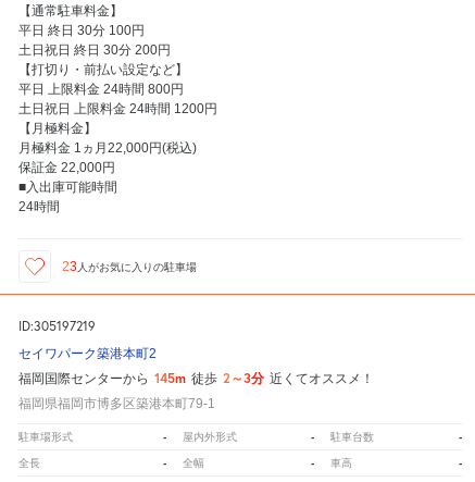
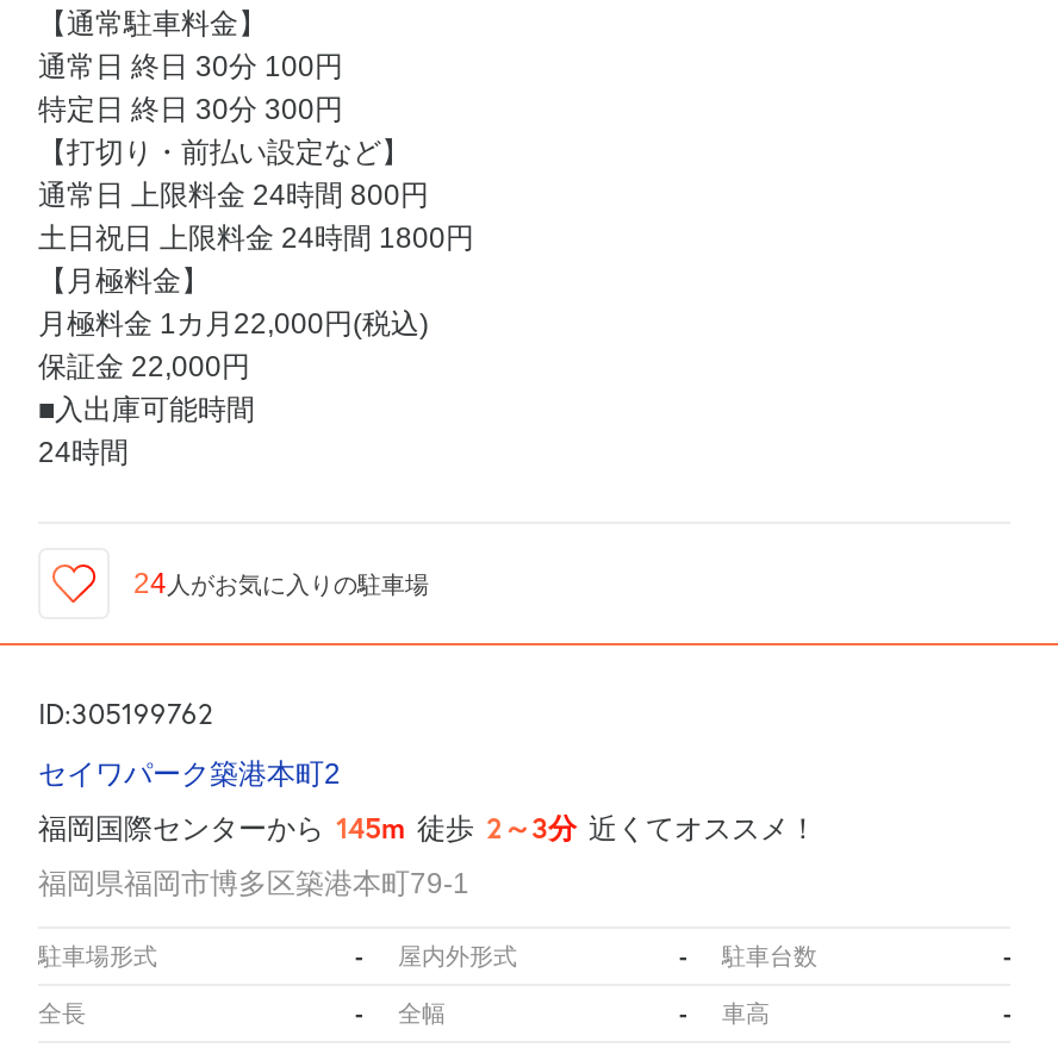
- 平日 終日 30分 100円
- 土日祝日 終日 30分 200円
+ 通常日 終日 30分 100円
+ 特定日 終日 30分 300円

- 平日 上限料金 24時間 800円
- 土日祝日 上限料金 24時間 1200円
+ 通常日 上限料金 24時間 800円
+ 土日祝日 上限料金 24時間 1800円

- 月極料金 1ヵ月22,000円(税込)
+ 月極料金 1カ月22,000円(税込)

- 23人がお気に入りの駐車場
+ 24人がお気に入りの駐車場

- ID:305197219
+ ID:305199762
